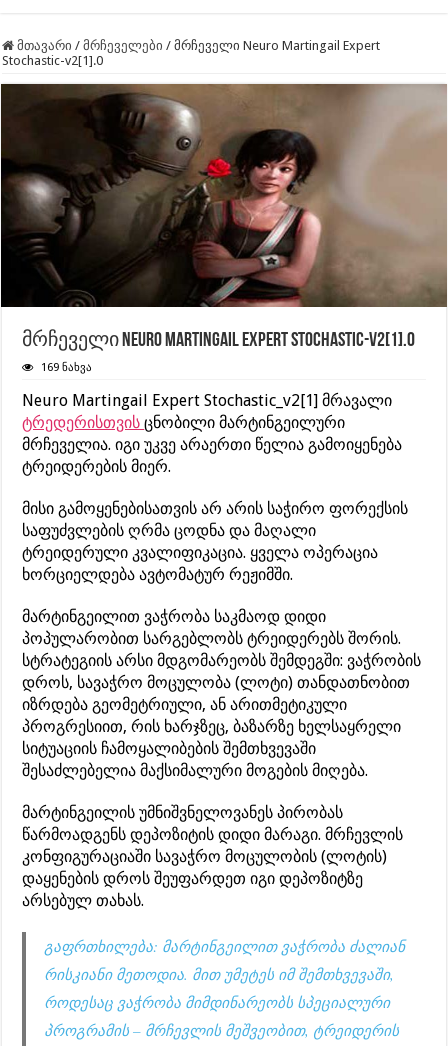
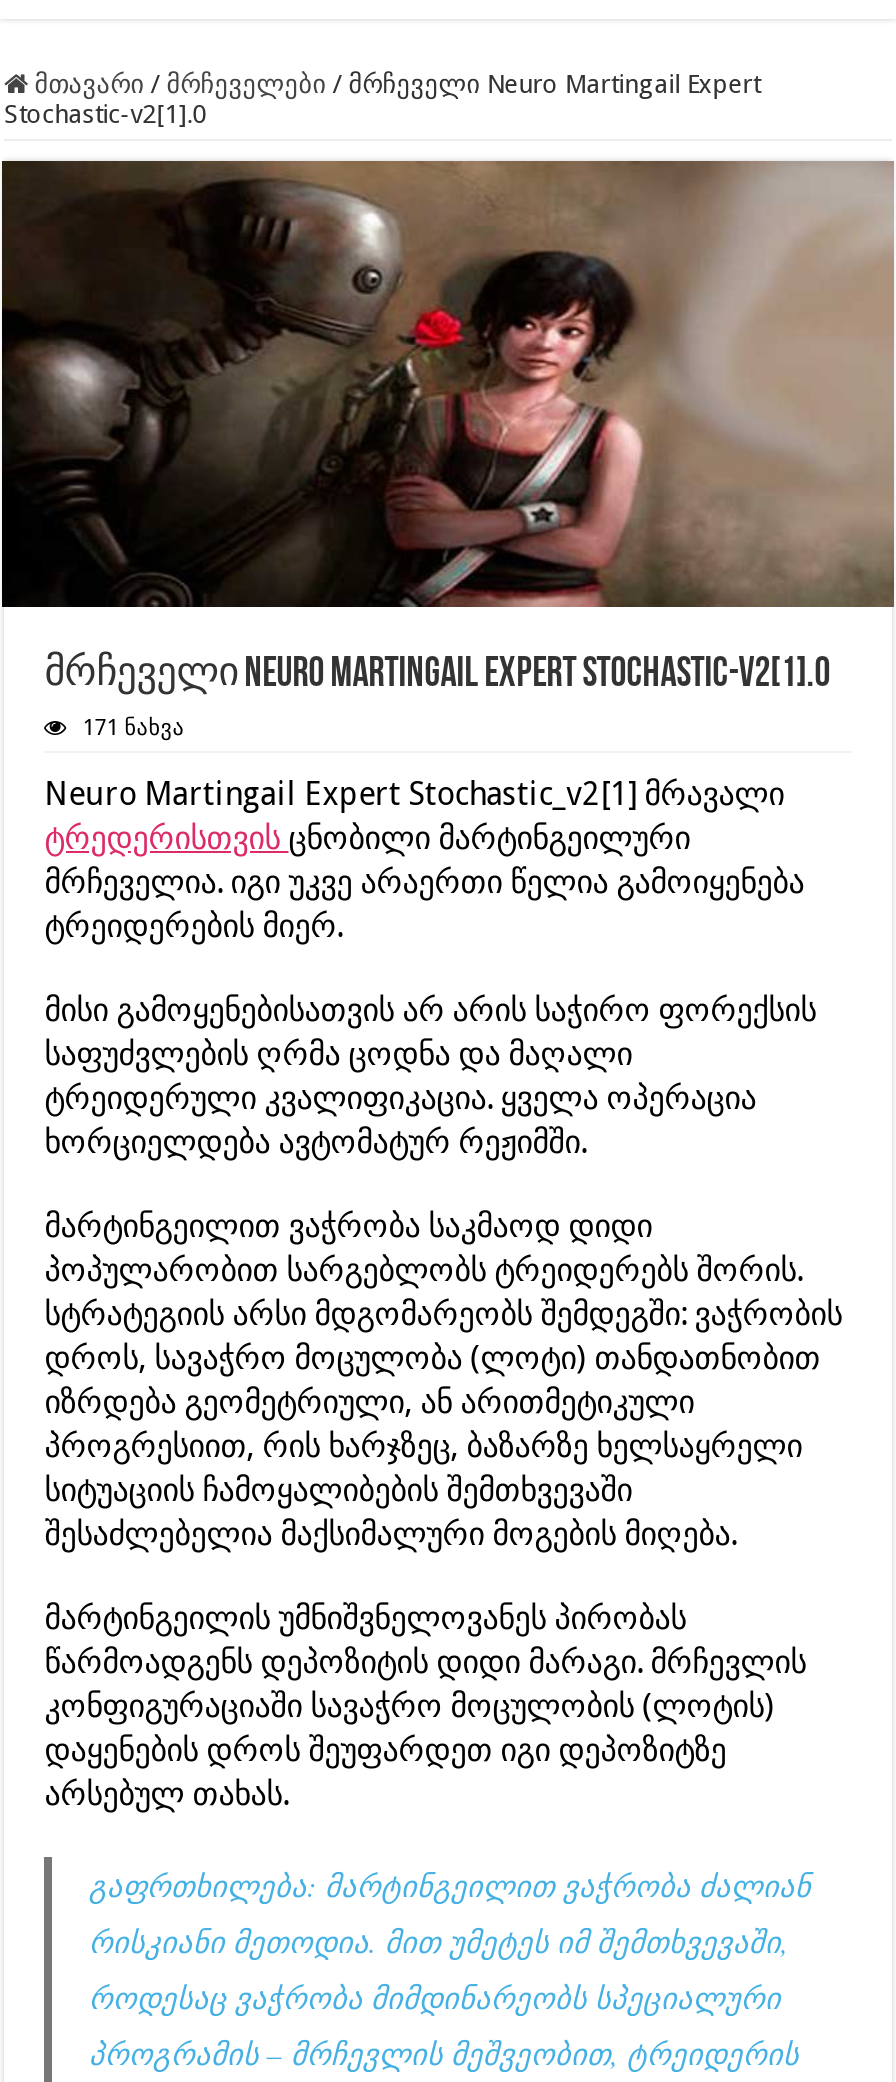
- 169 ნახვა
+ 171 ნახვა
